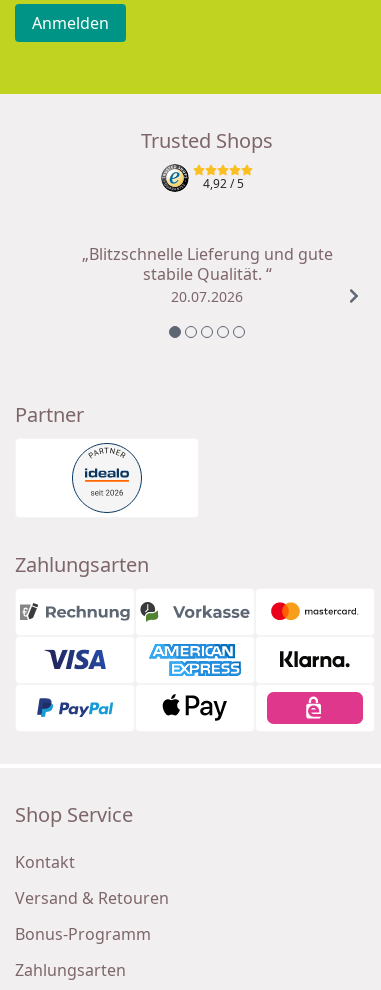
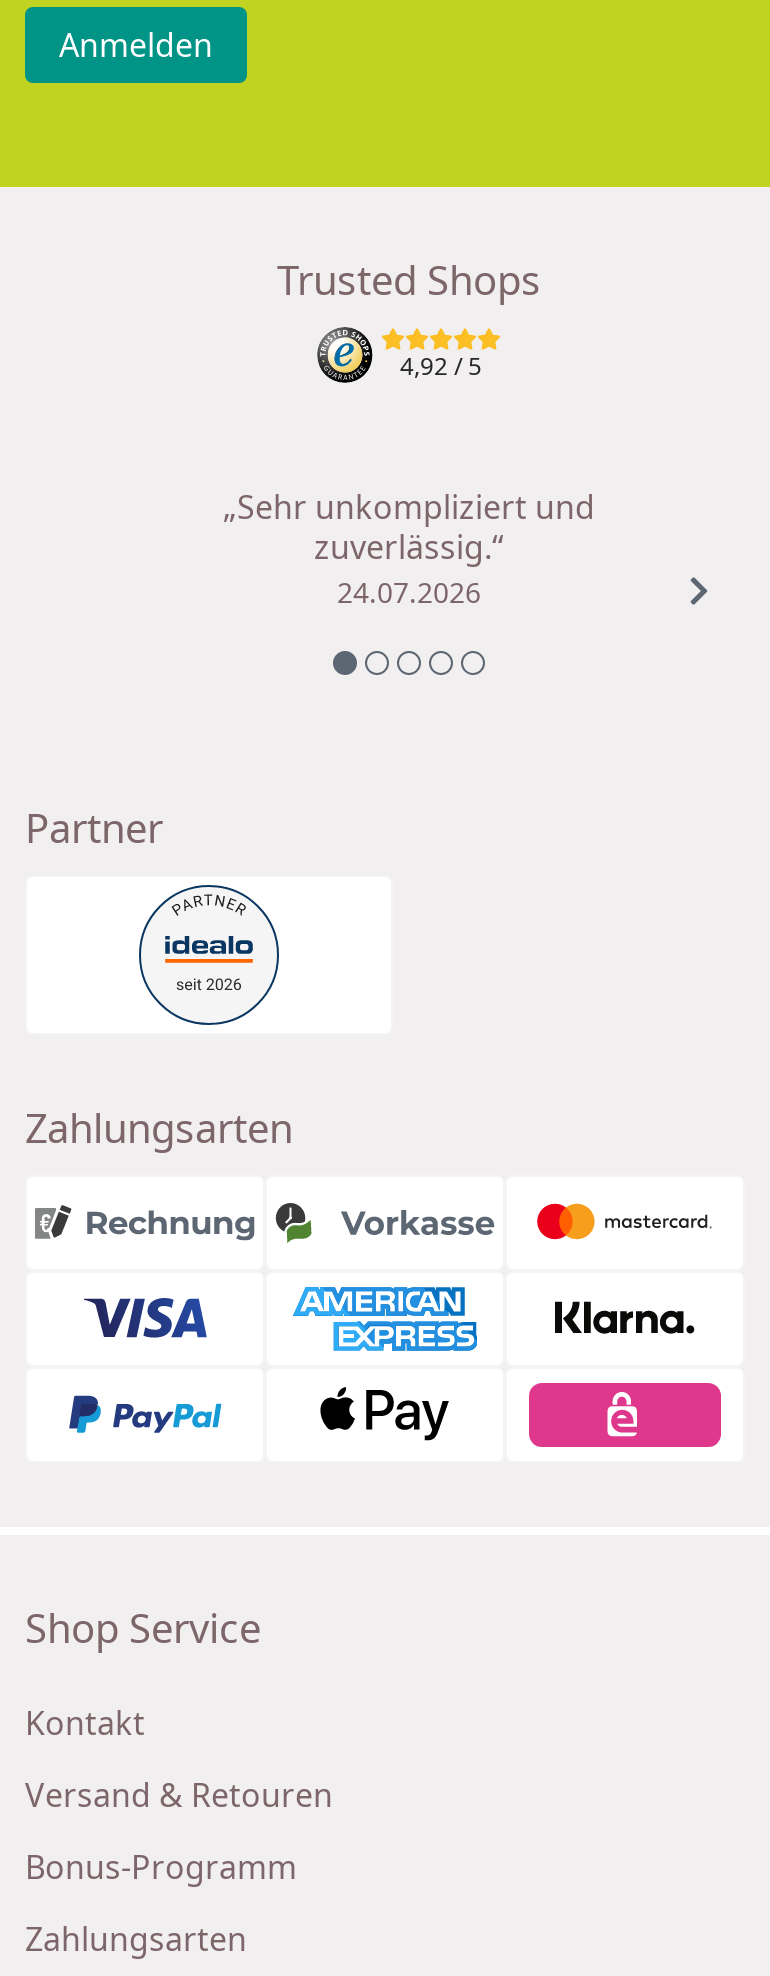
- „Blitzschnelle Lieferung und gute
- stabile Qualität. “
- 20.07.2026
+ „Sehr unkompliziert und
+ zuverlässig.“
+ 24.07.2026
